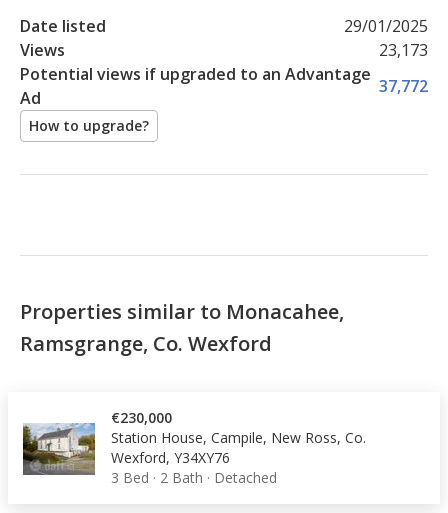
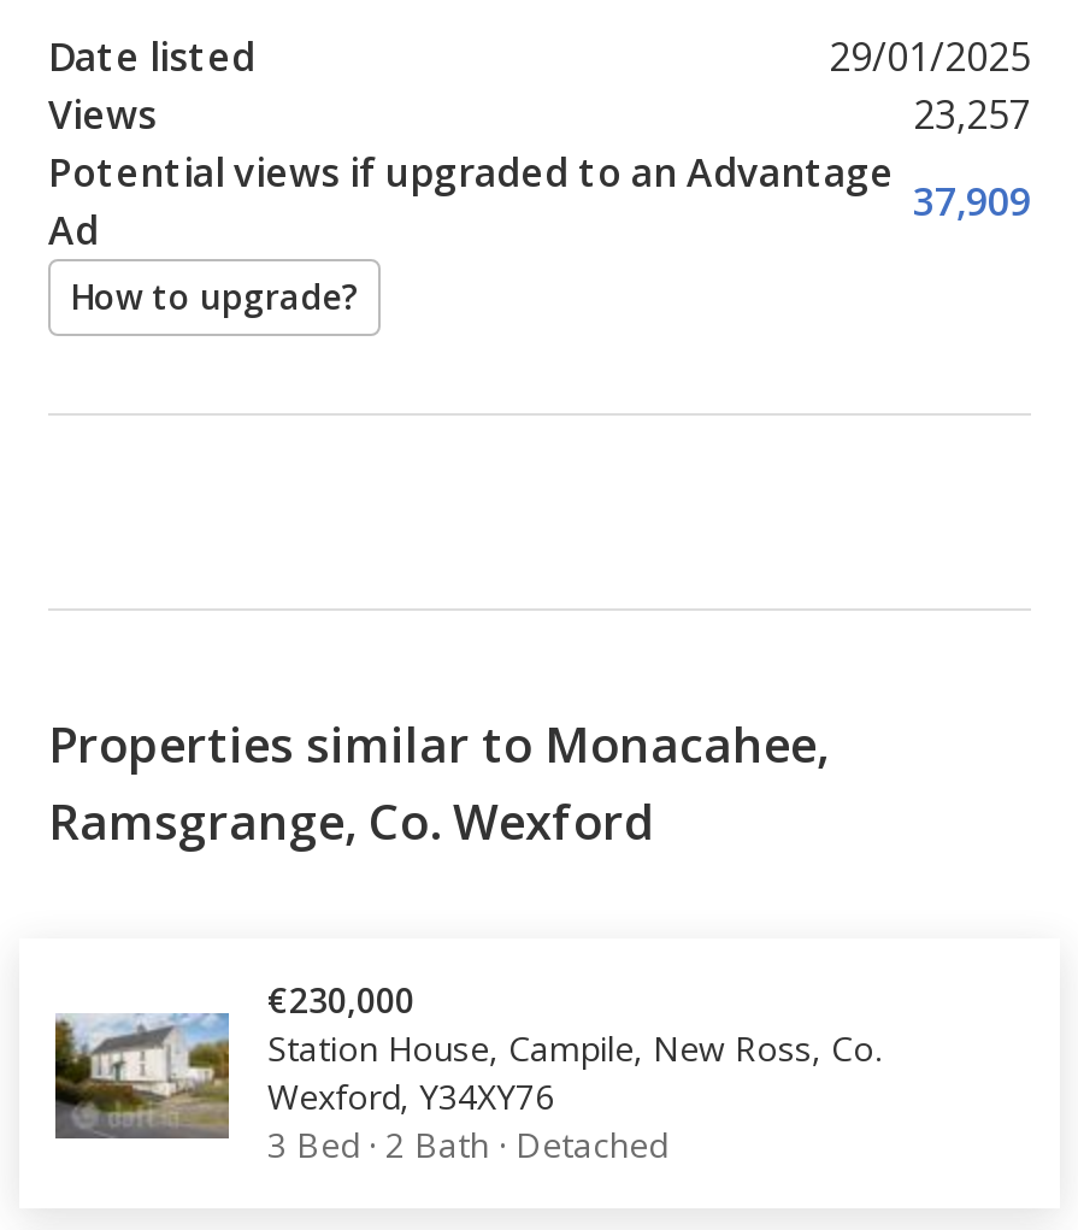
- 23,173
+ 23,257

- 37,772
+ 37,909
